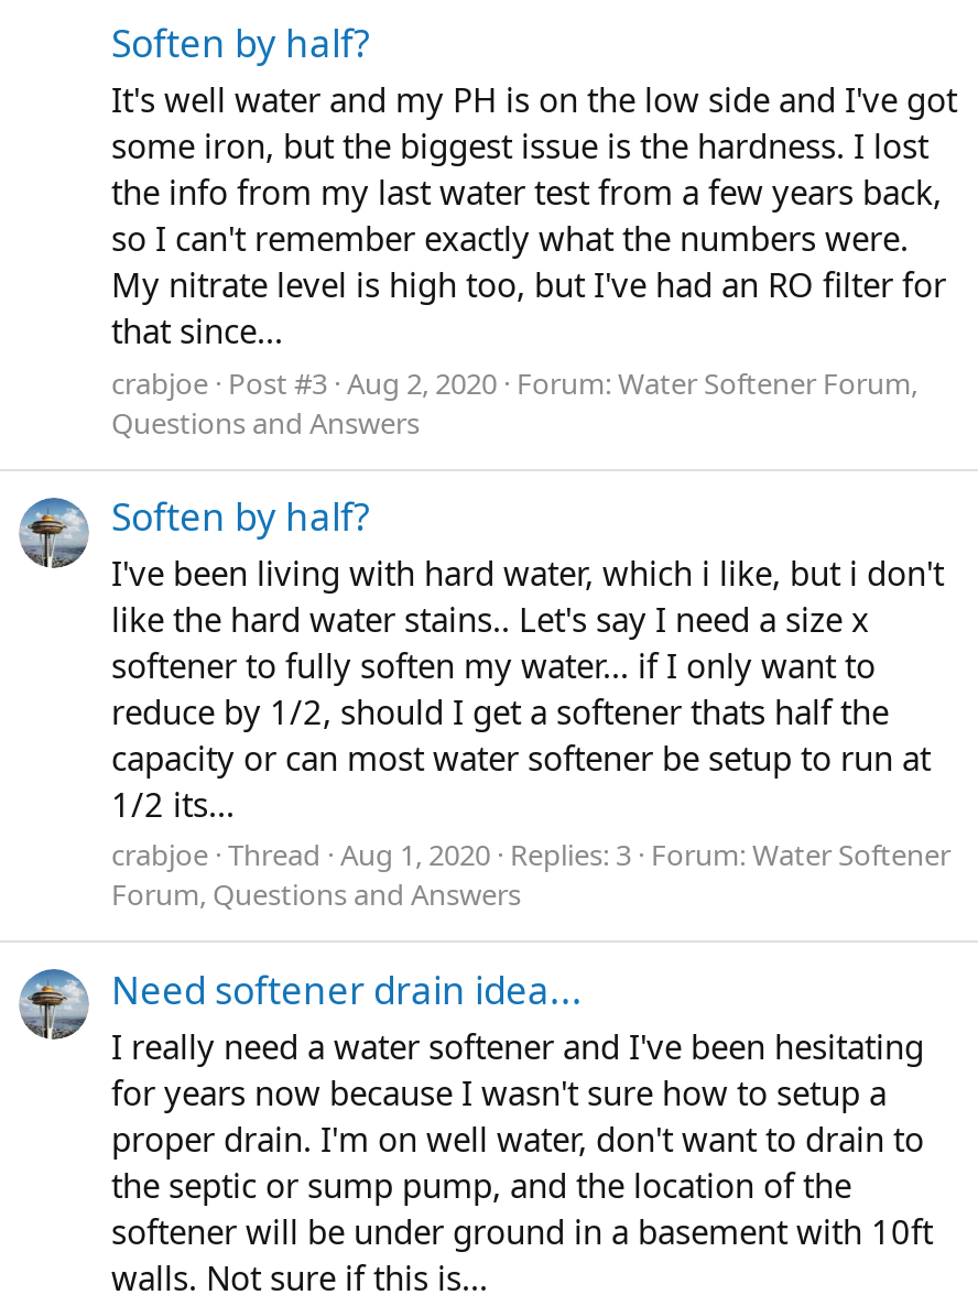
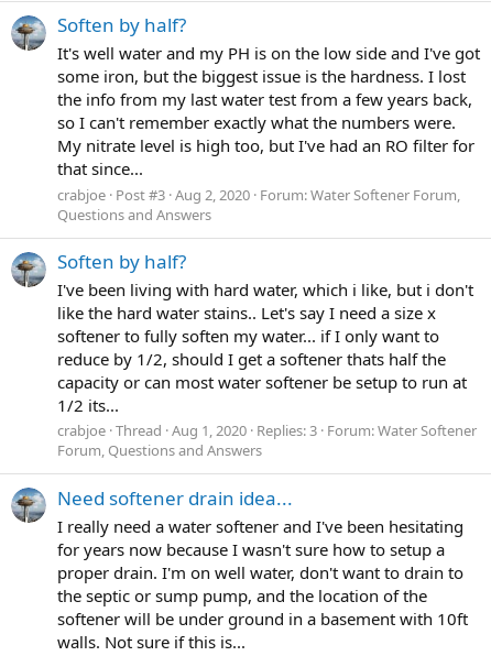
+ [image]
